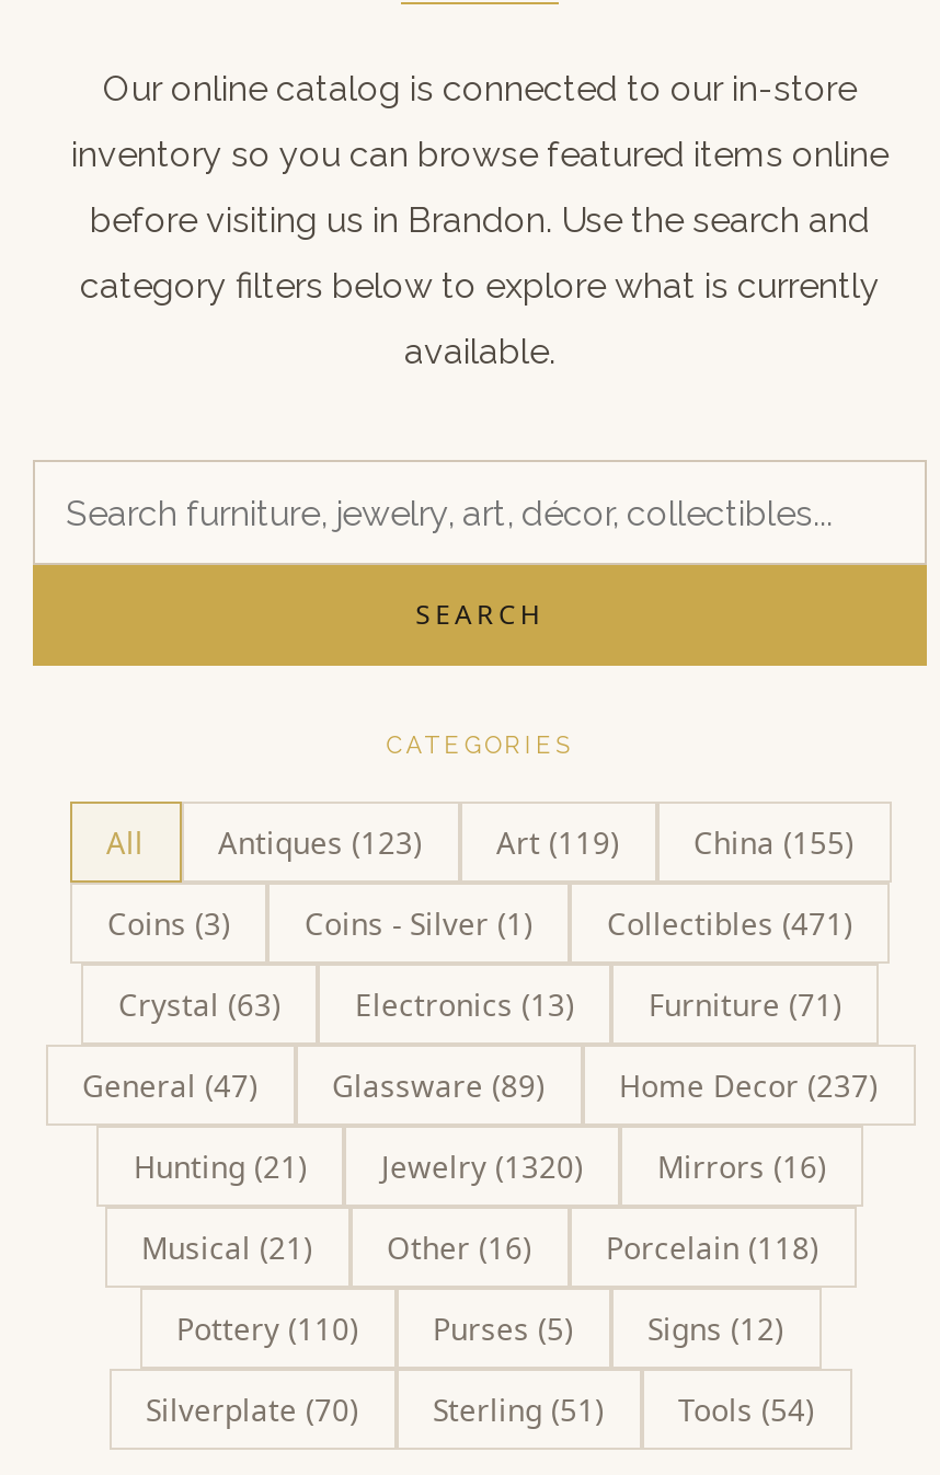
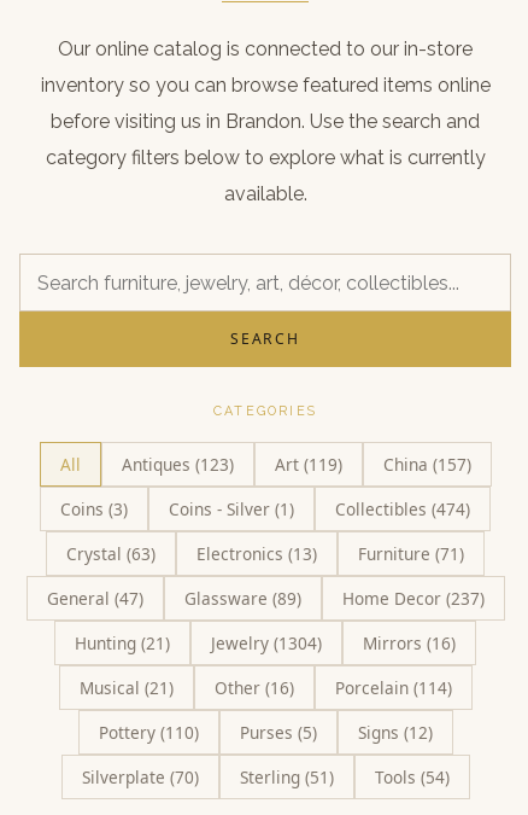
- All Antiques (123) Art (119) China (155)
+ All Antiques (123) Art (119) China (157)

- Collectibles (471)
+ Collectibles (474)

- Hunting (21) Jewelry (1320) Mirrors (16)
+ Hunting (21) Jewelry (1304) Mirrors (16)

- Musical (21) Other (16) Porcelain (118)
+ Musical (21) Other (16) Porcelain (114)
